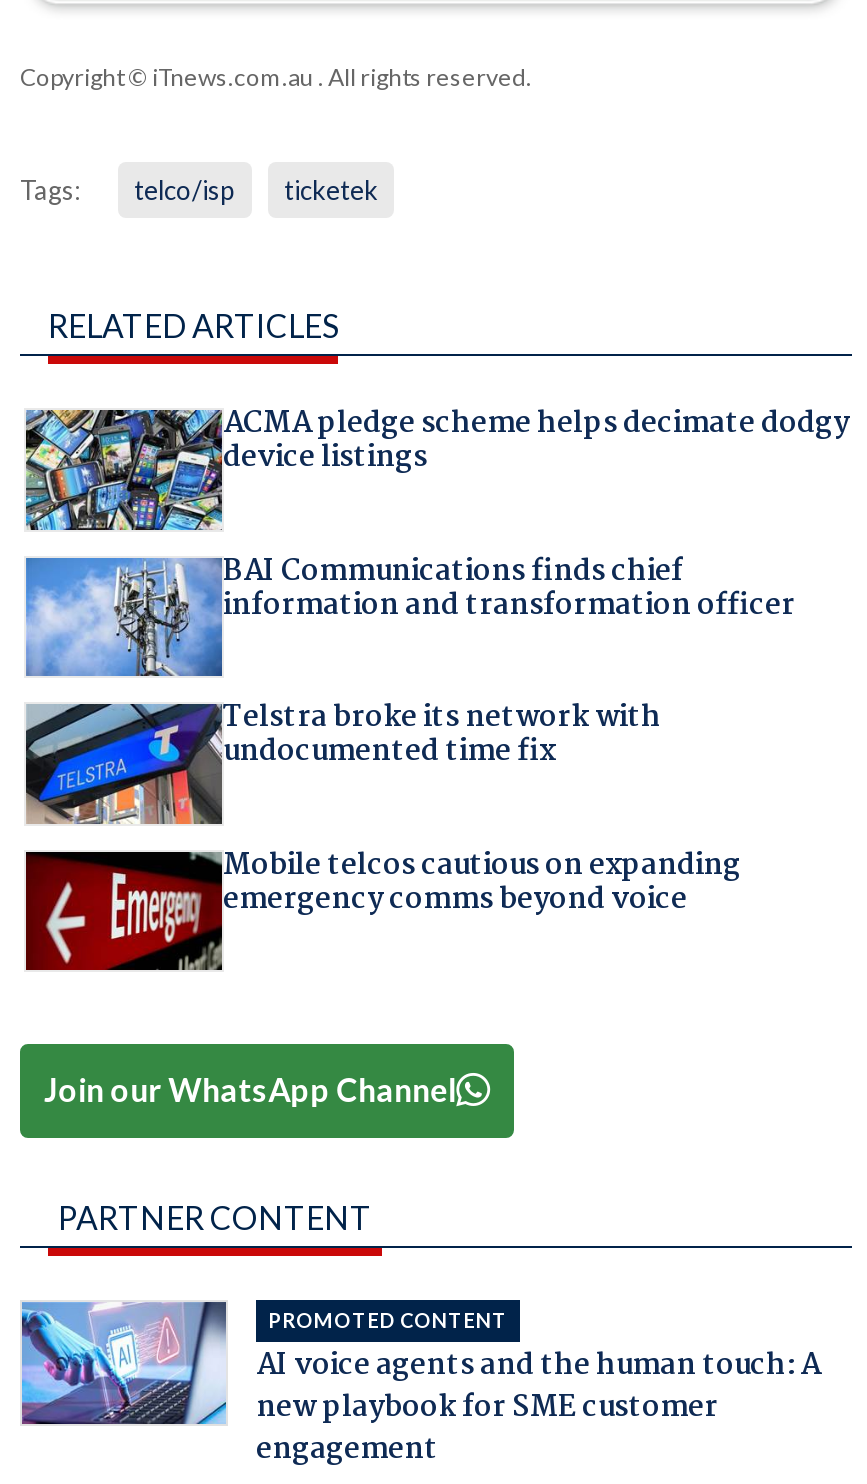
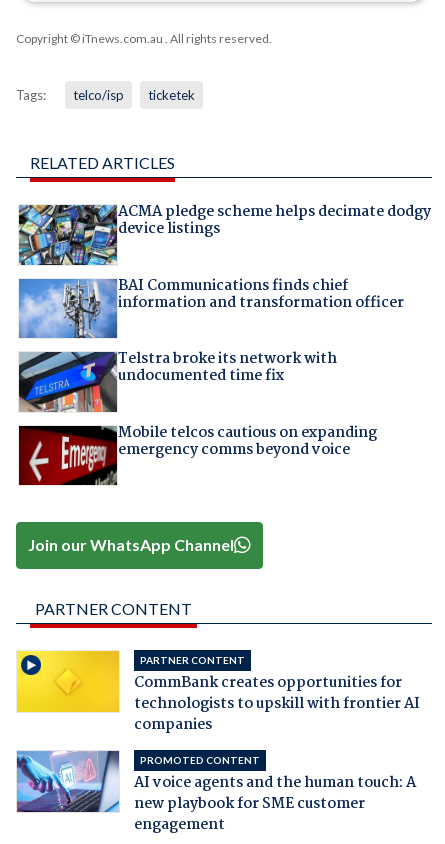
+ [image]
+ PARTNER CONTENT
+ CommBank creates opportunities for
+ technologists to upskill with frontier AI
+ companies
